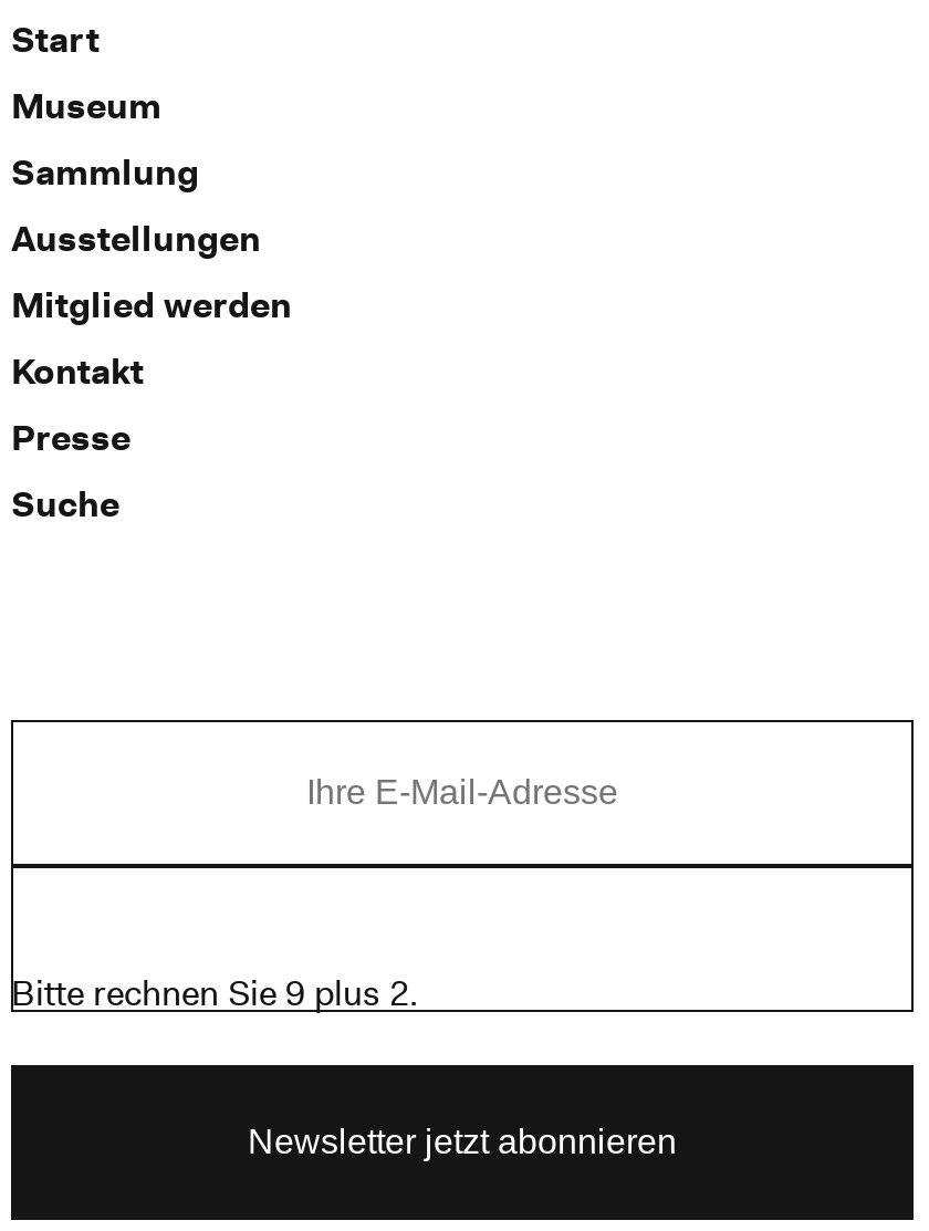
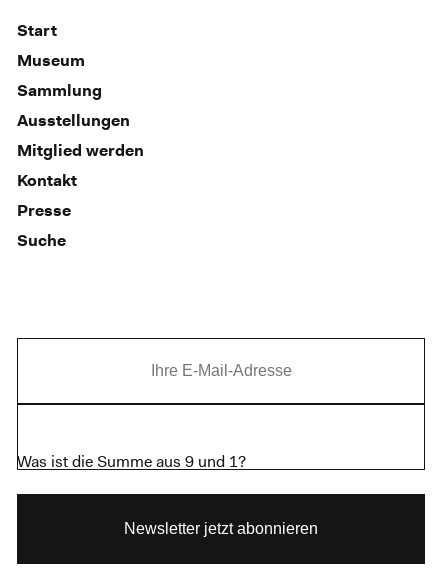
- Bitte rechnen Sie 9 plus 2.
+ Was ist die Summe aus 9 und 1?
